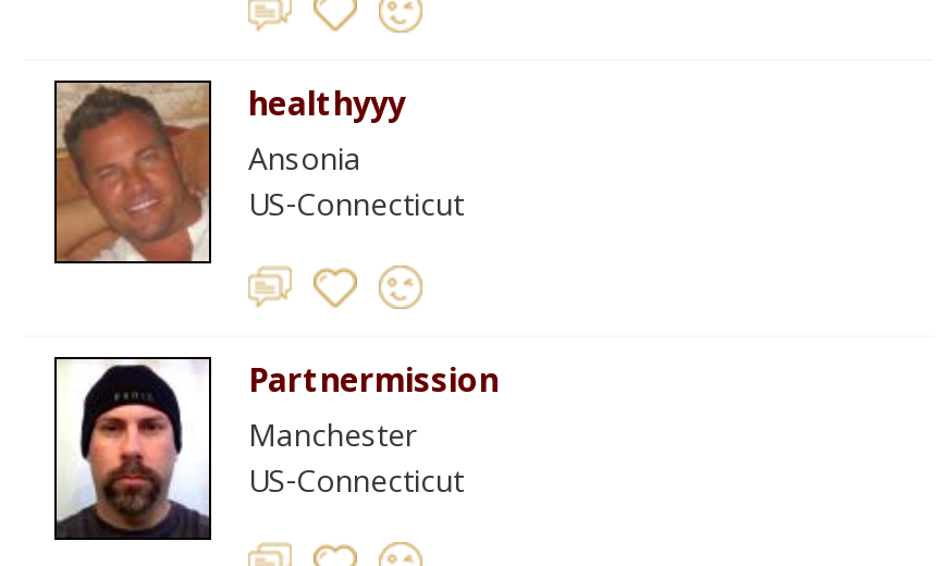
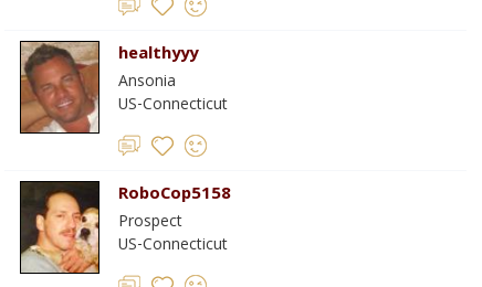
- [image]
- Partnermission
- Manchester
+ [image]
+ RoboCop5158
+ Prospect
